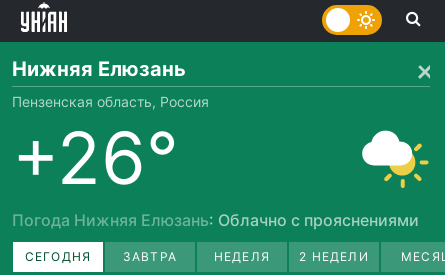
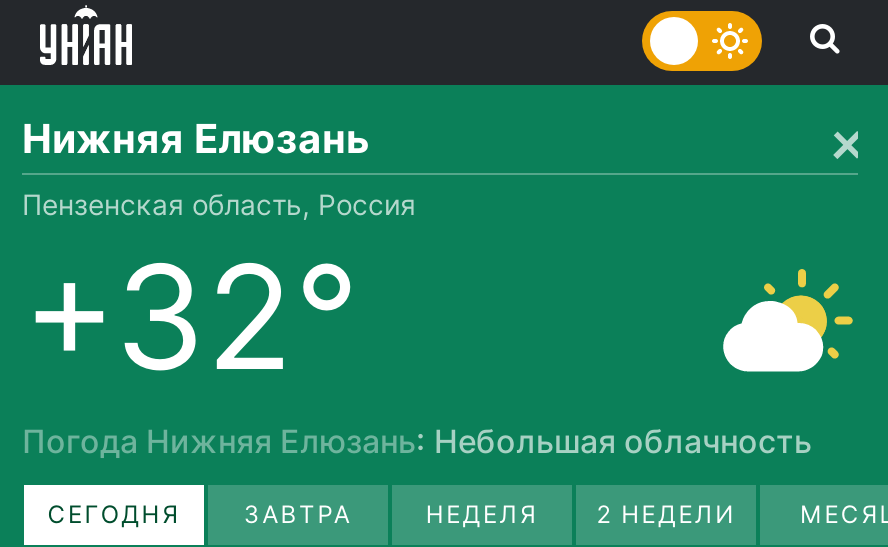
- [image]
- +26°
- Погода Нижняя Елюзань: Облачно с прояснениями
+ [image]
+ +32°
+ Погода Нижняя Елюзань: Небольшая облачность
